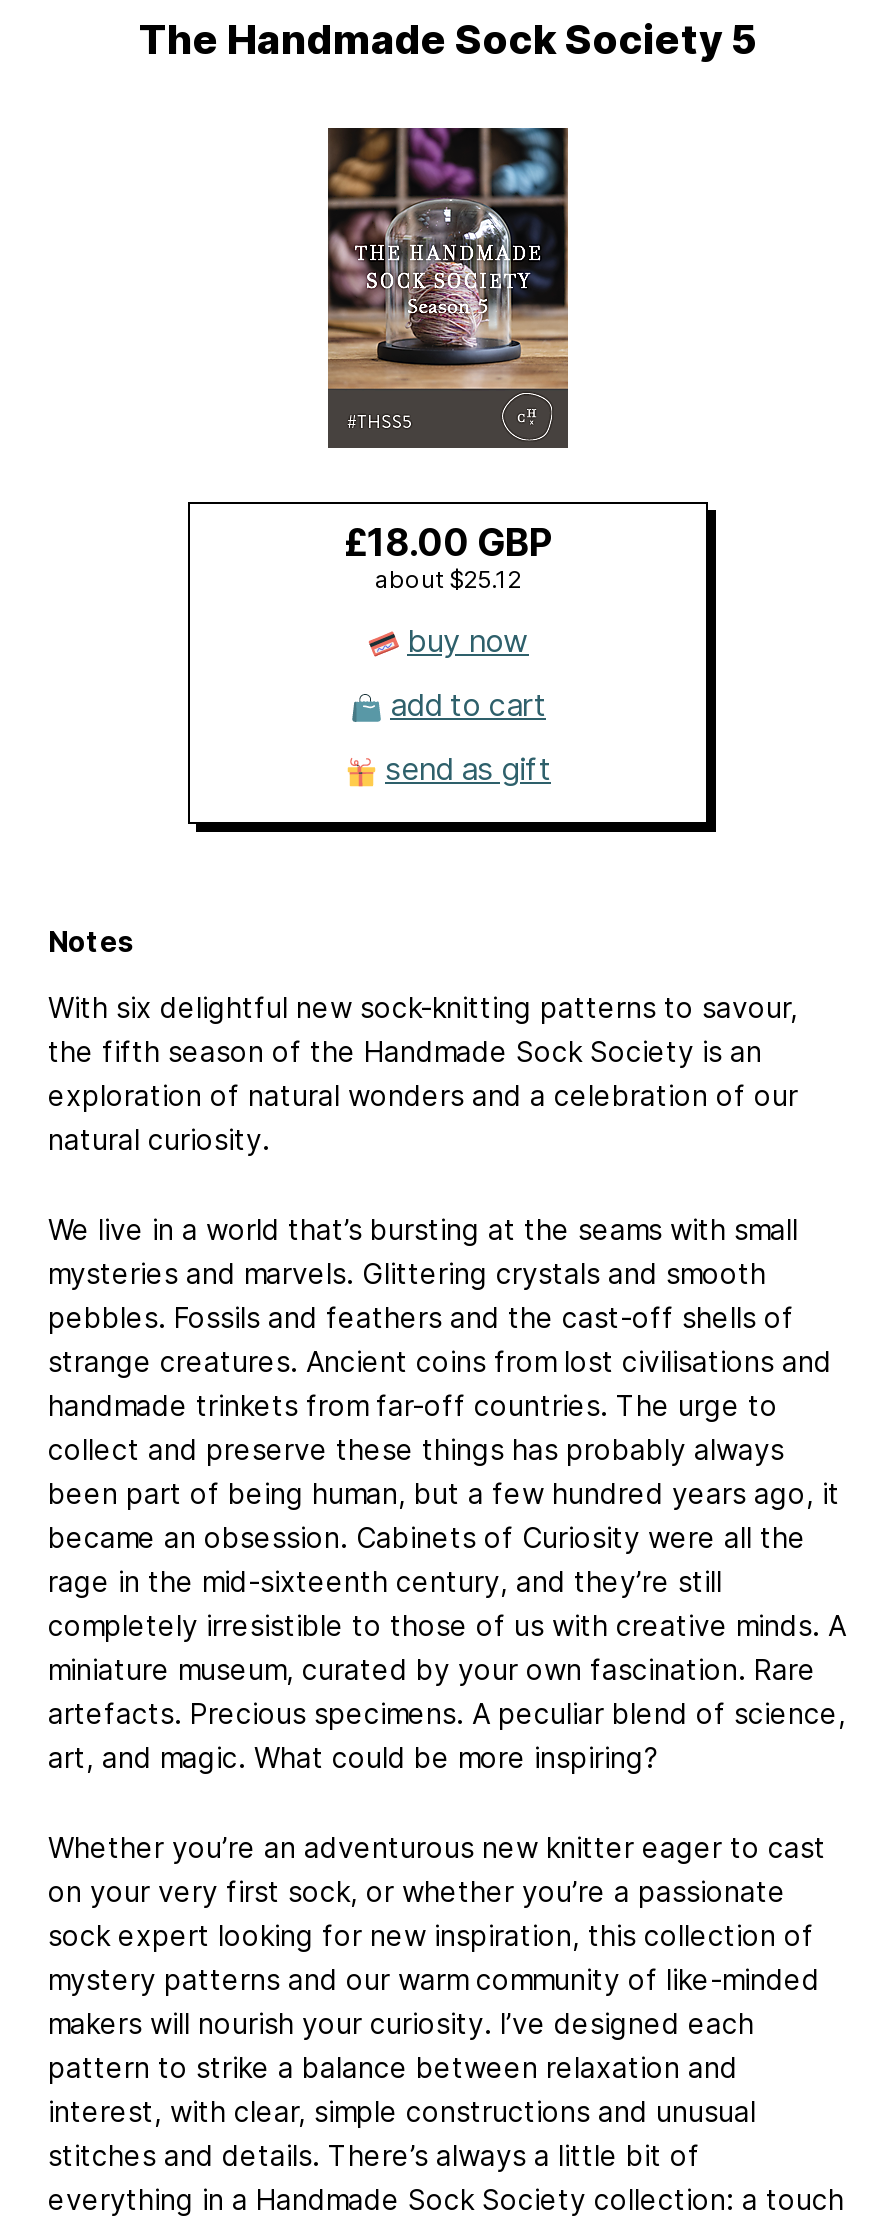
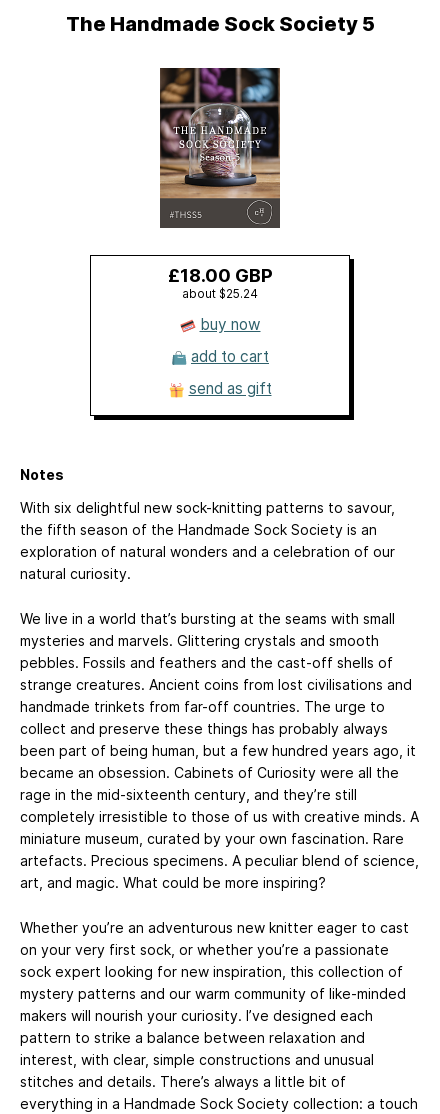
- about $25.12
+ about $25.24
